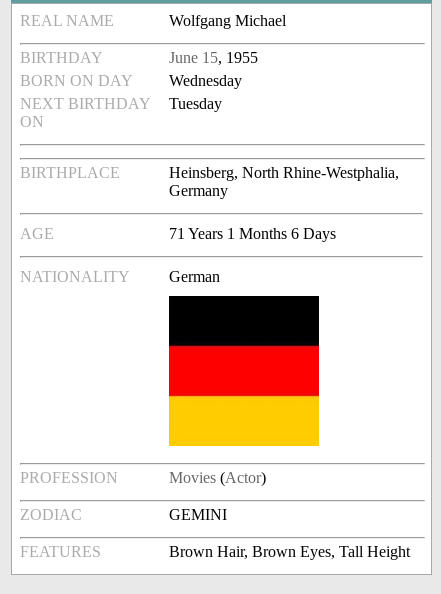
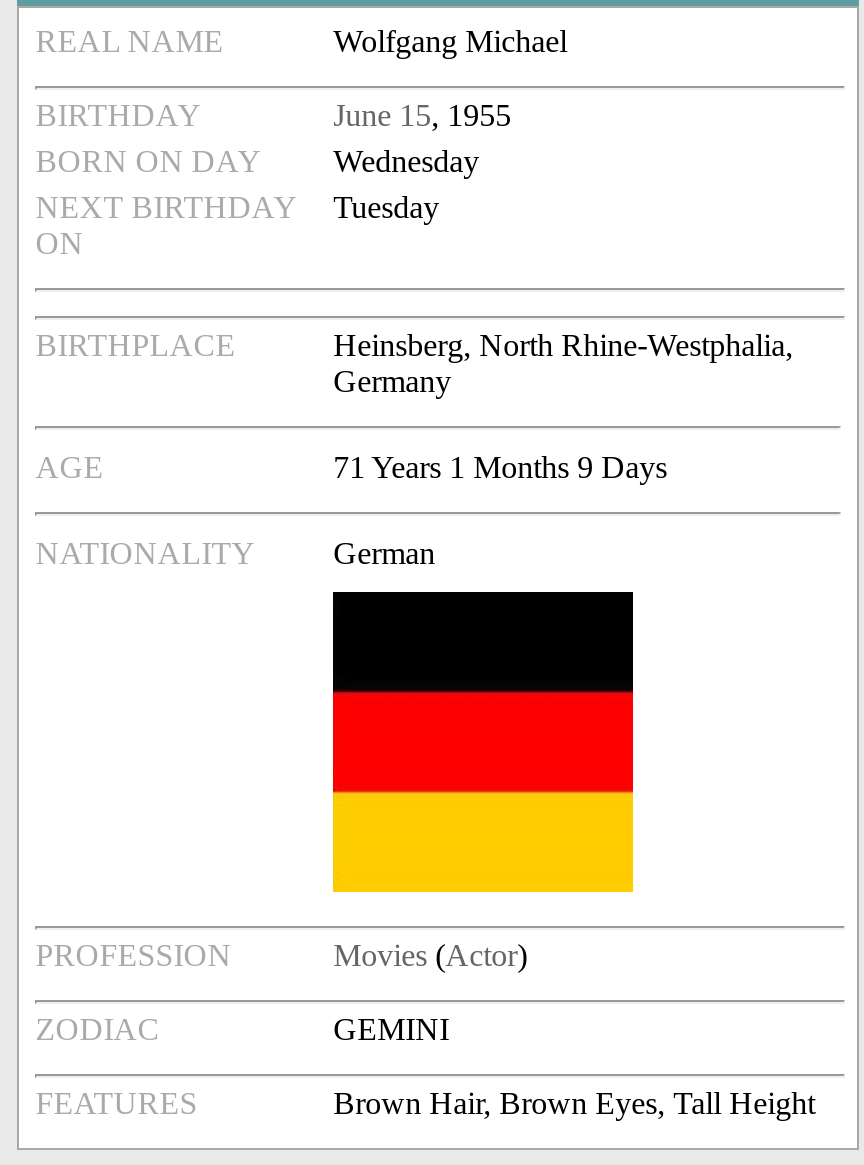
- 71 Years 1 Months 6 Days
+ 71 Years 1 Months 9 Days
